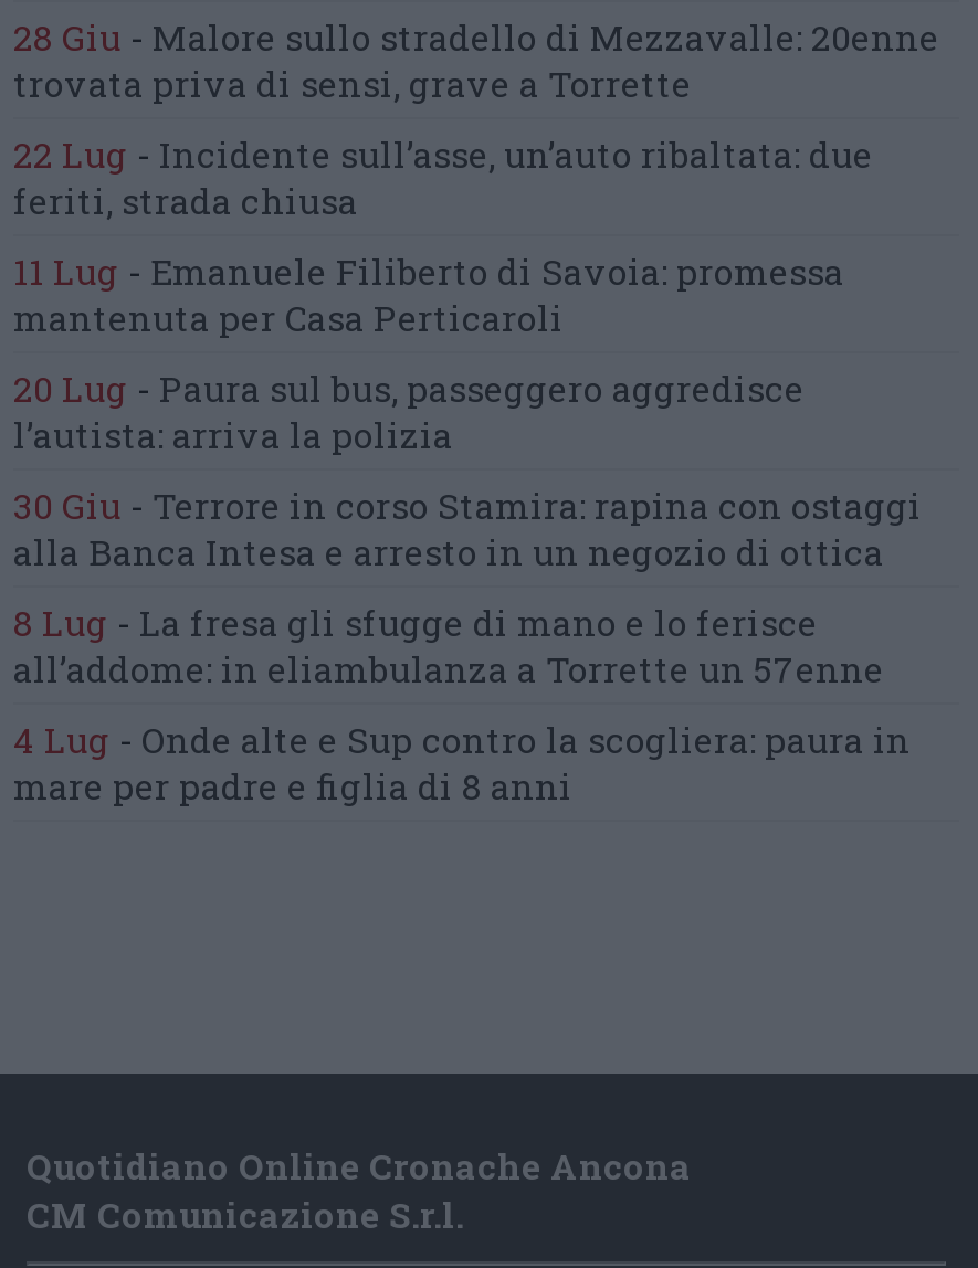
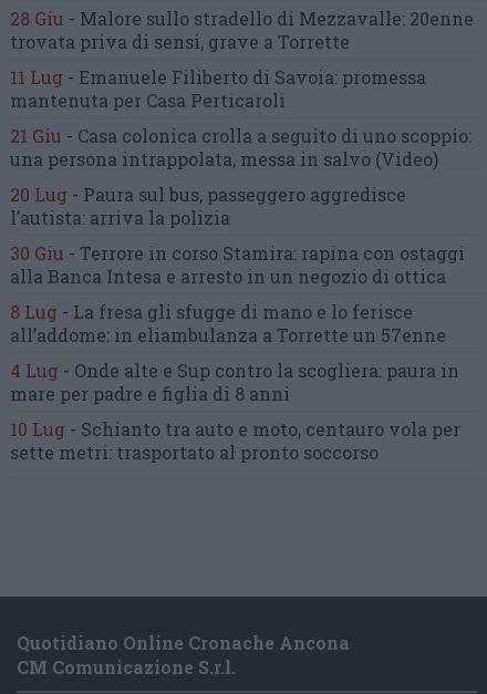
- 22 Lug - Incidente sull’asse, un’auto ribaltata: due
- feriti, strada chiusa

moved up: 11 Lug - Emanuele Filiberto di Savoia: promessa | mantenuta per Casa Perticaroli

+ 21 Giu - Casa colonica crolla a seguito di uno scoppio:
+ una persona intrappolata, messa in salvo (Video)

+ 10 Lug - Schianto tra auto e moto, centauro vola per
+ sette metri: trasportato al pronto soccorso
